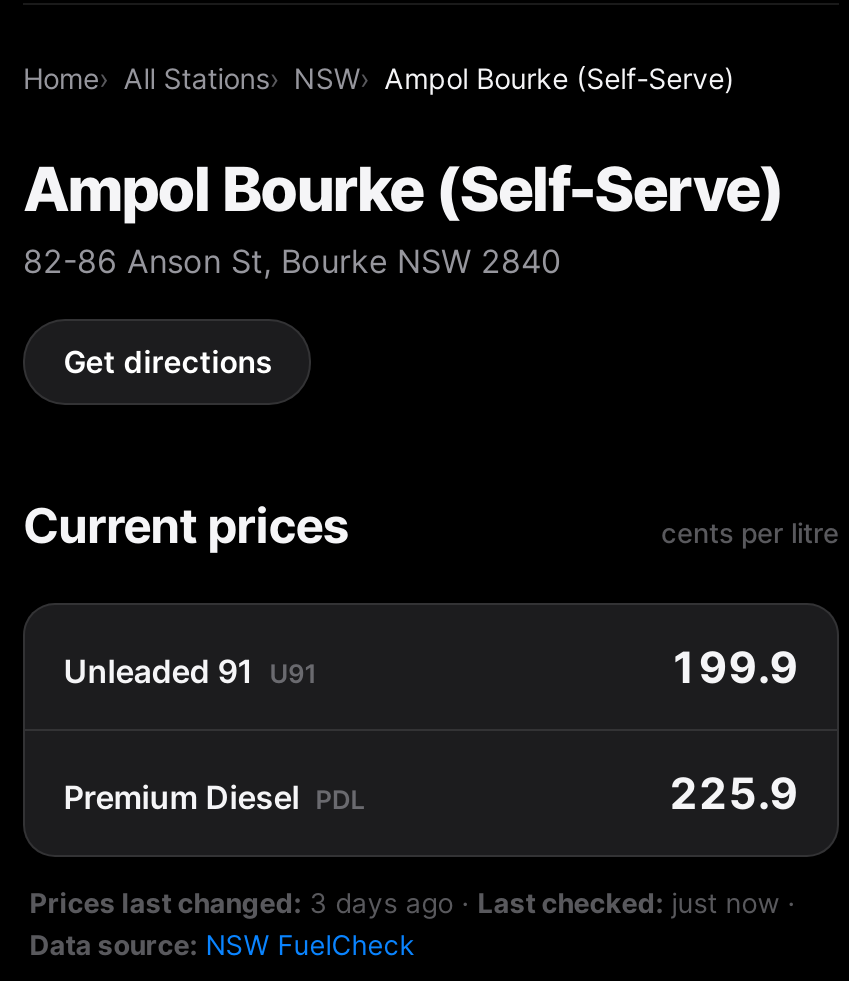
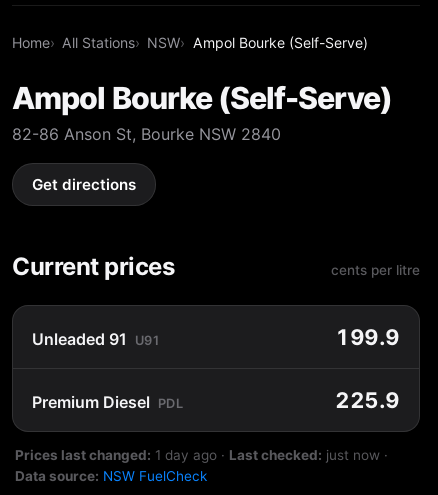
- Prices last changed: 3 days ago · Last checked: just now ·
+ Prices last changed: 1 day ago · Last checked: just now ·
